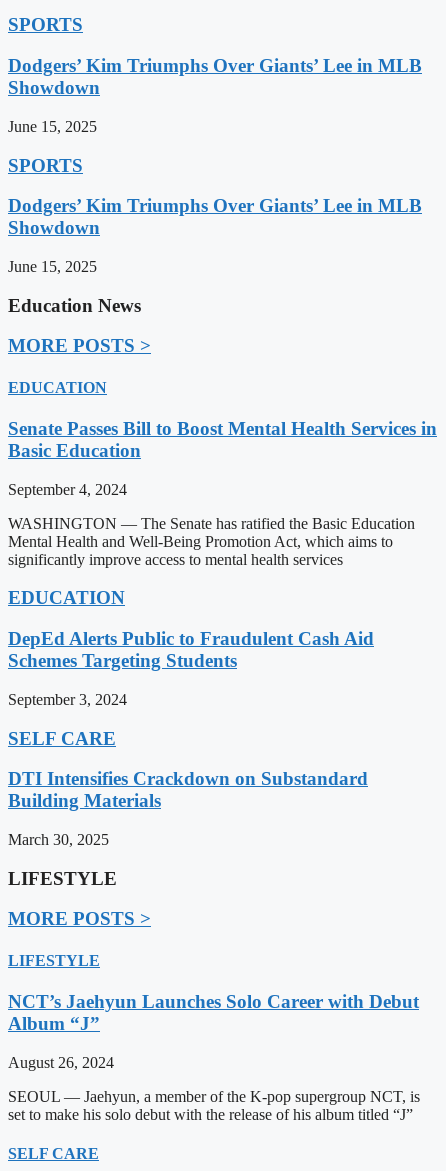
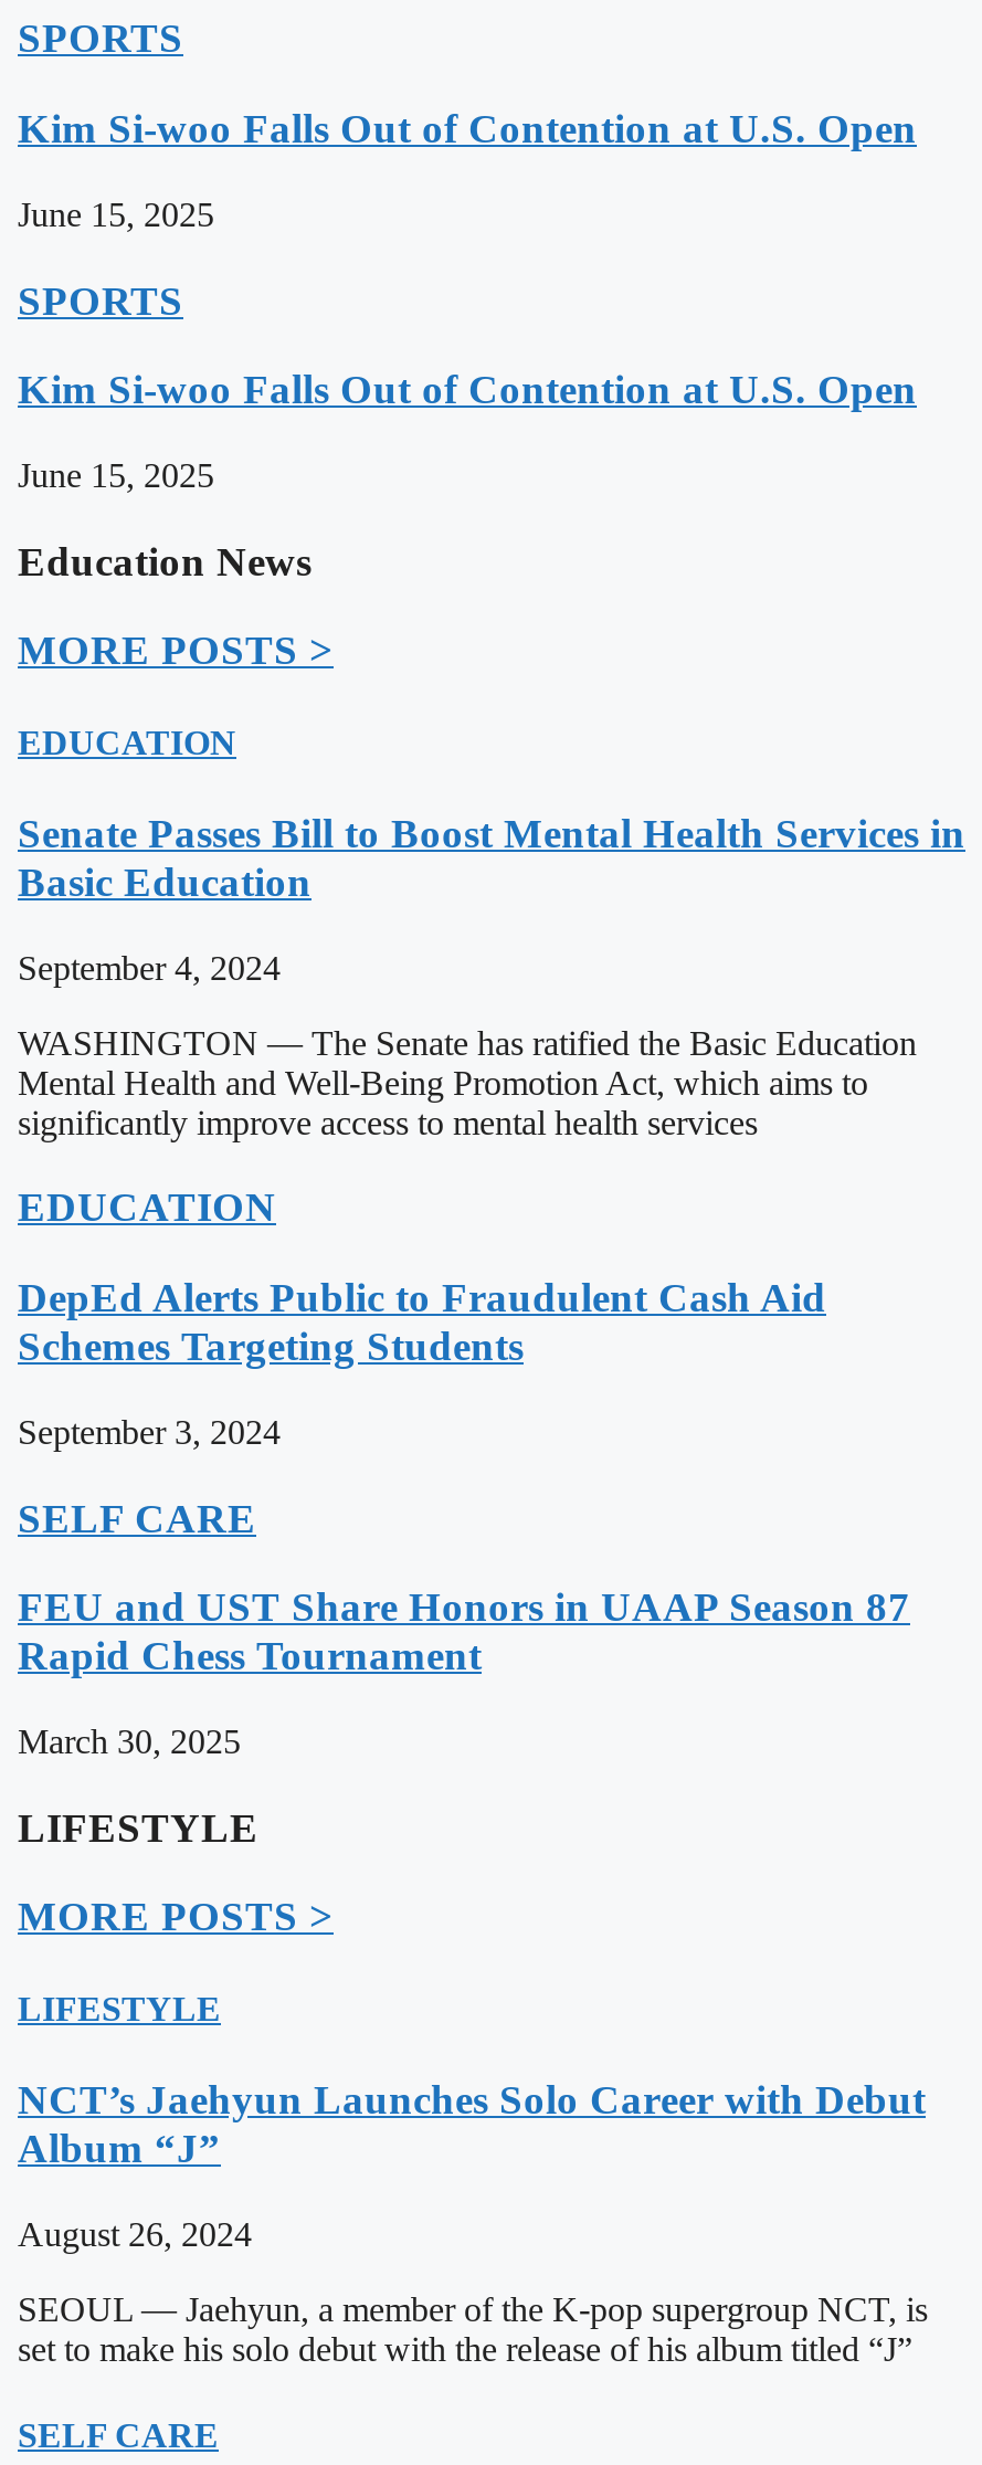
- Dodgers’ Kim Triumphs Over Giants’ Lee in MLB
- Showdown
+ Kim Si-woo Falls Out of Contention at U.S. Open

- Dodgers’ Kim Triumphs Over Giants’ Lee in MLB
- Showdown
+ Kim Si-woo Falls Out of Contention at U.S. Open

- DTI Intensifies Crackdown on Substandard
- Building Materials
+ FEU and UST Share Honors in UAAP Season 87
+ Rapid Chess Tournament
